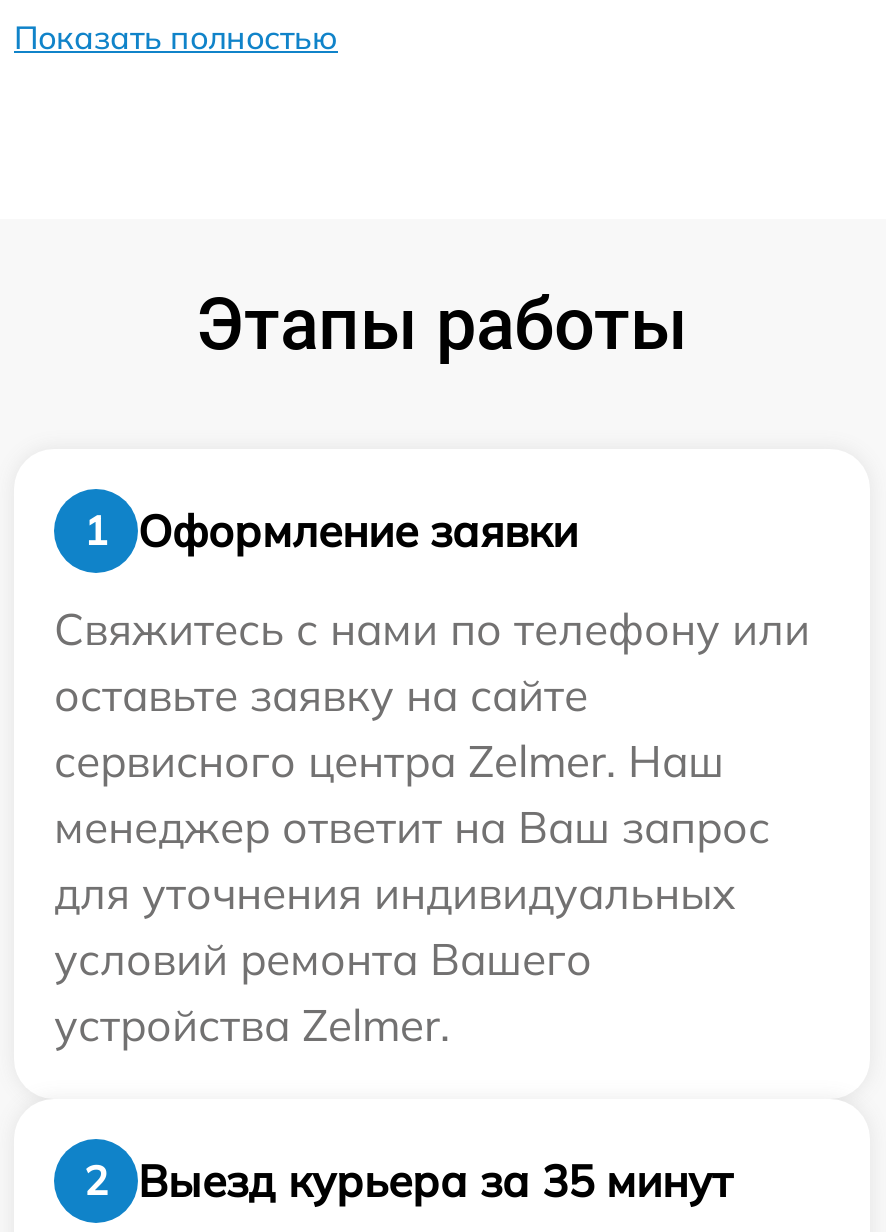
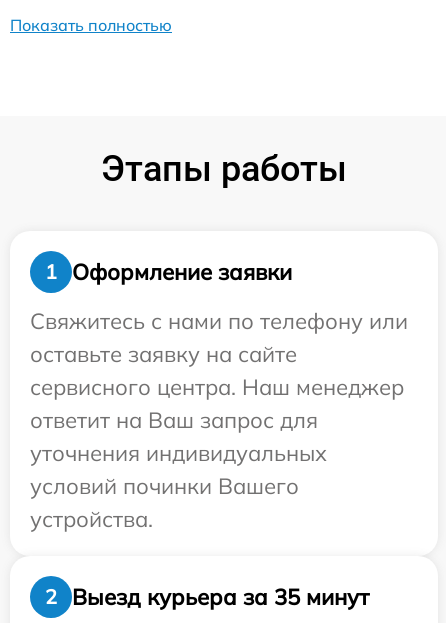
- сервисного центра Zelmer. Наш
- менеджер ответит на Ваш запрос
- для уточнения индивидуальных
- условий ремонта Вашего
- устройства Zelmer.
+ сервисного центра. Наш менеджер
+ ответит на Ваш запрос для
+ уточнения индивидуальных
+ условий починки Вашего
+ устройства.
